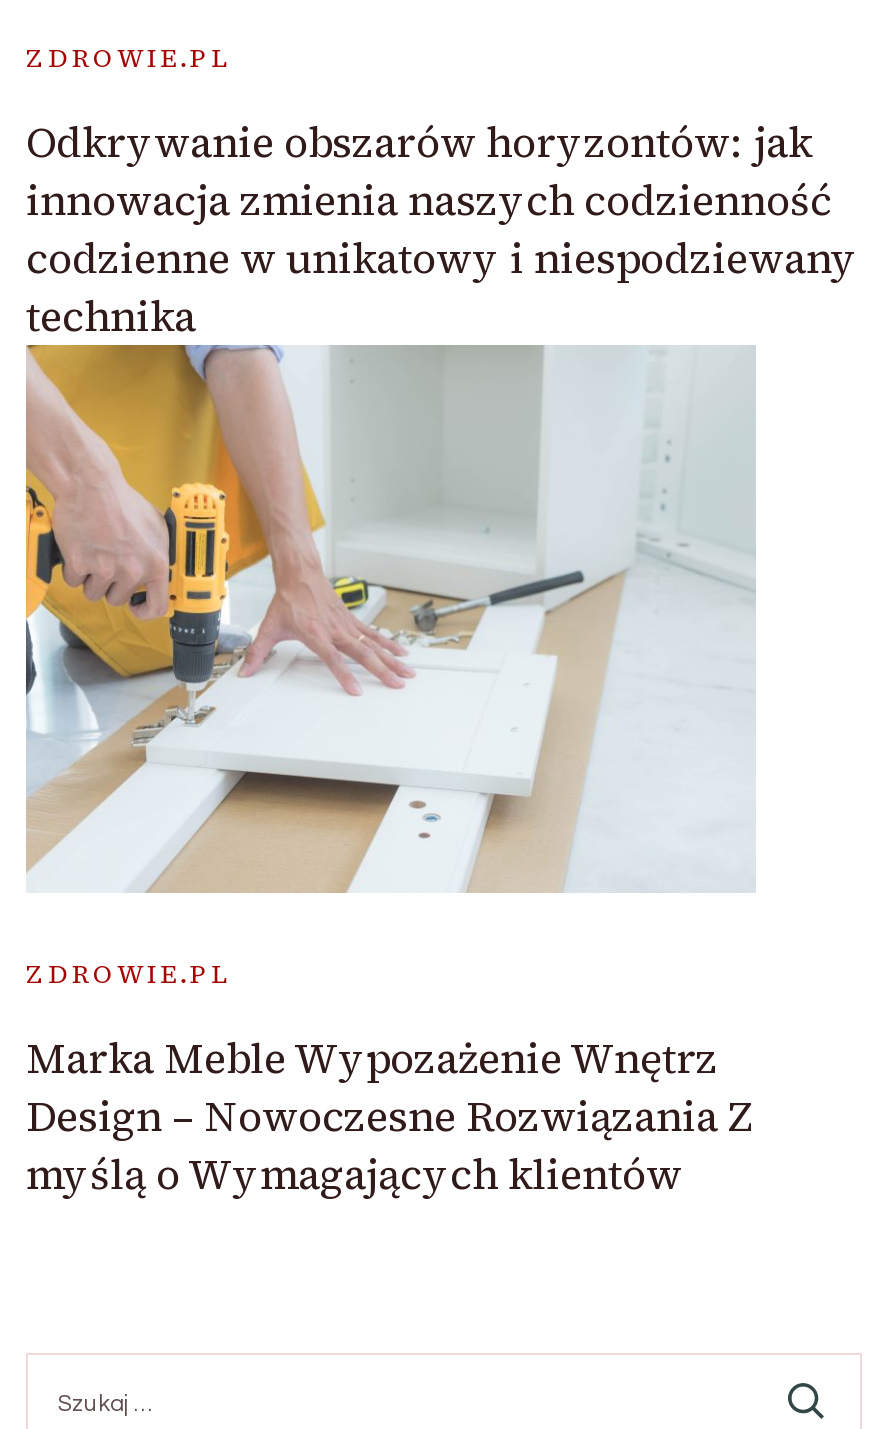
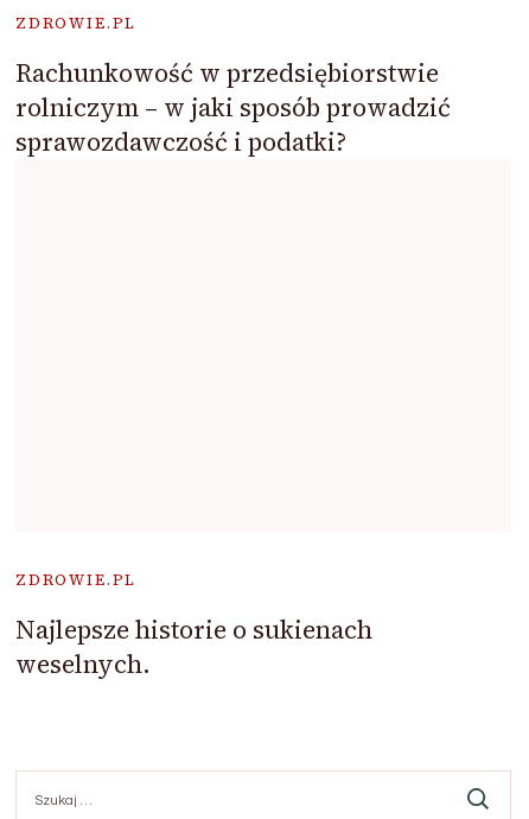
- Odkrywanie obszarów horyzontów: jak
- innowacja zmienia naszych codzienność
- codzienne w unikatowy i niespodziewany
- technika
+ Rachunkowość w przedsiębiorstwie
+ rolniczym – w jaki sposób prowadzić
+ sprawozdawczość i podatki?

- [image]

- Marka Meble Wypozażenie Wnętrz
- Design – Nowoczesne Rozwiązania Z
- myślą o Wymagających klientów
+ Najlepsze historie o sukienach
+ weselnych.
